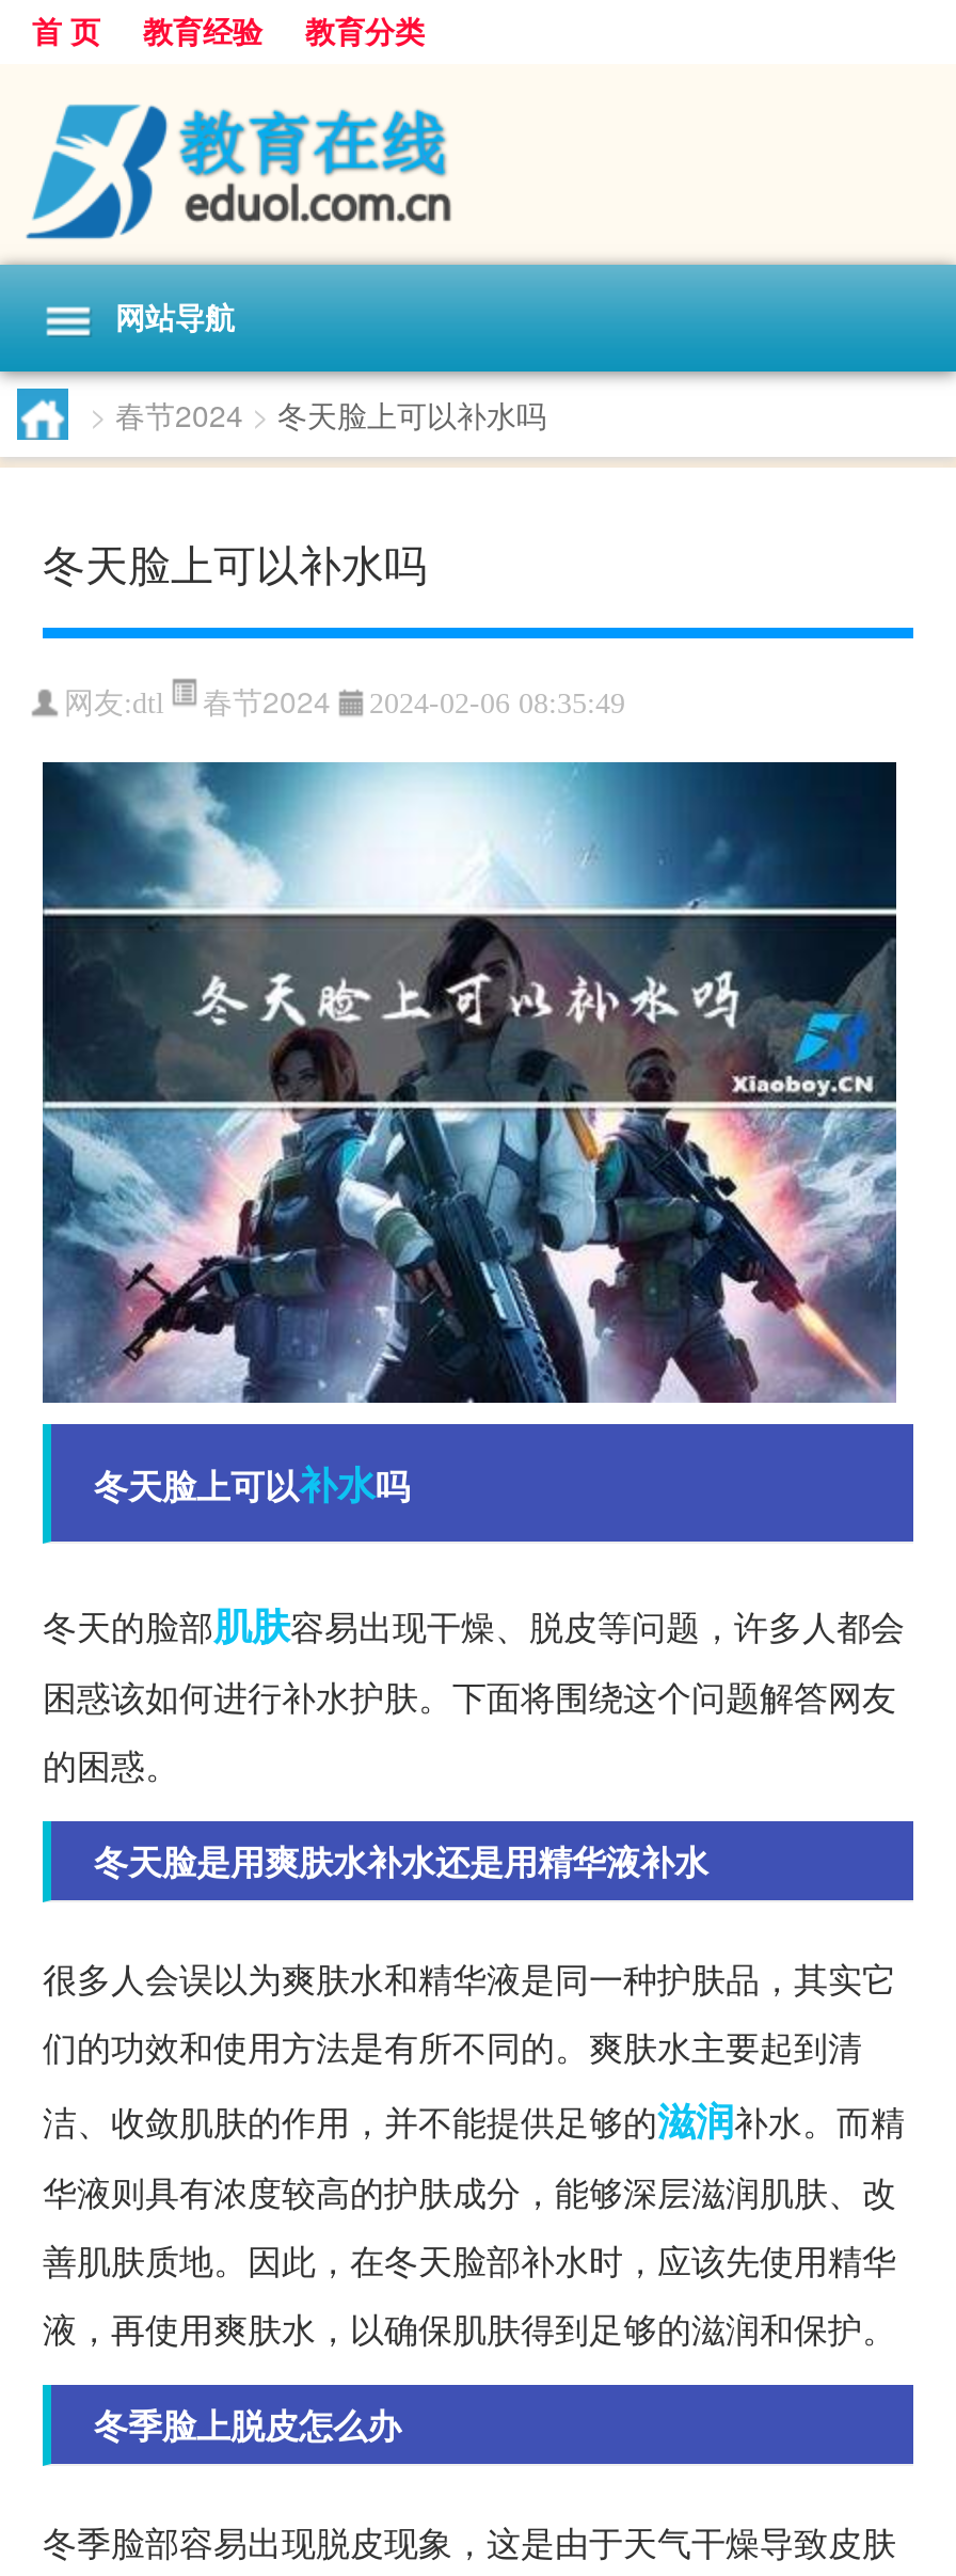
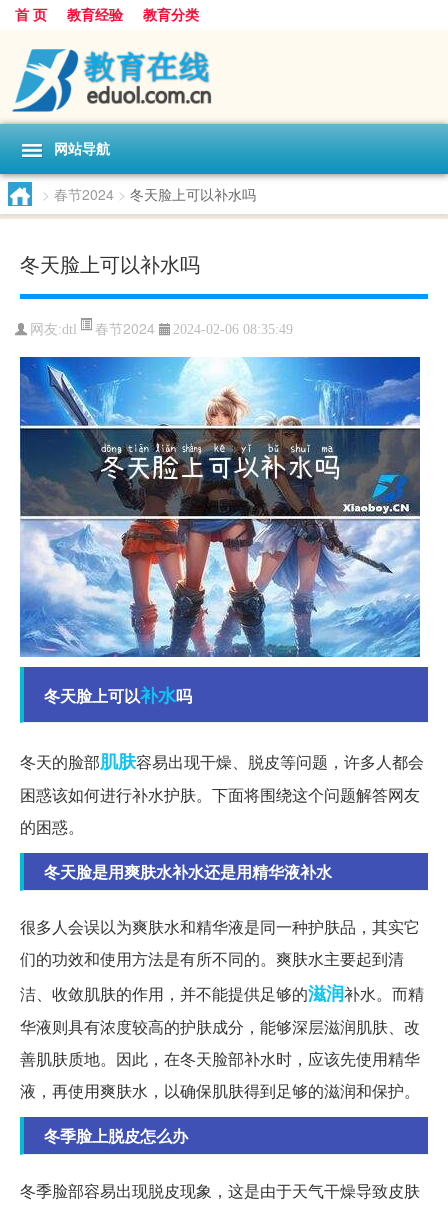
- [image]
+ [image]
